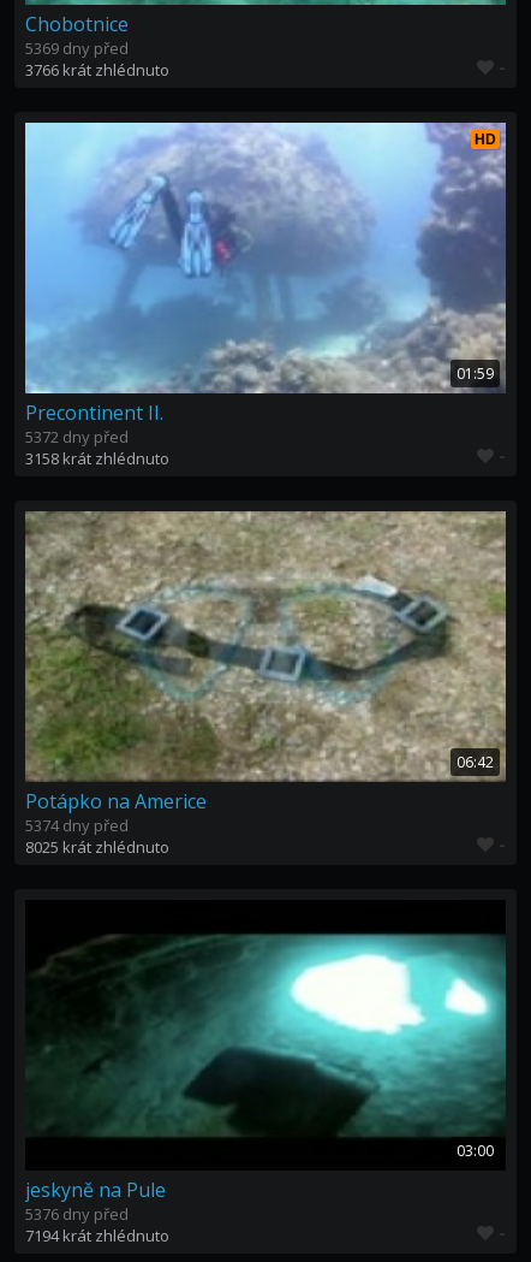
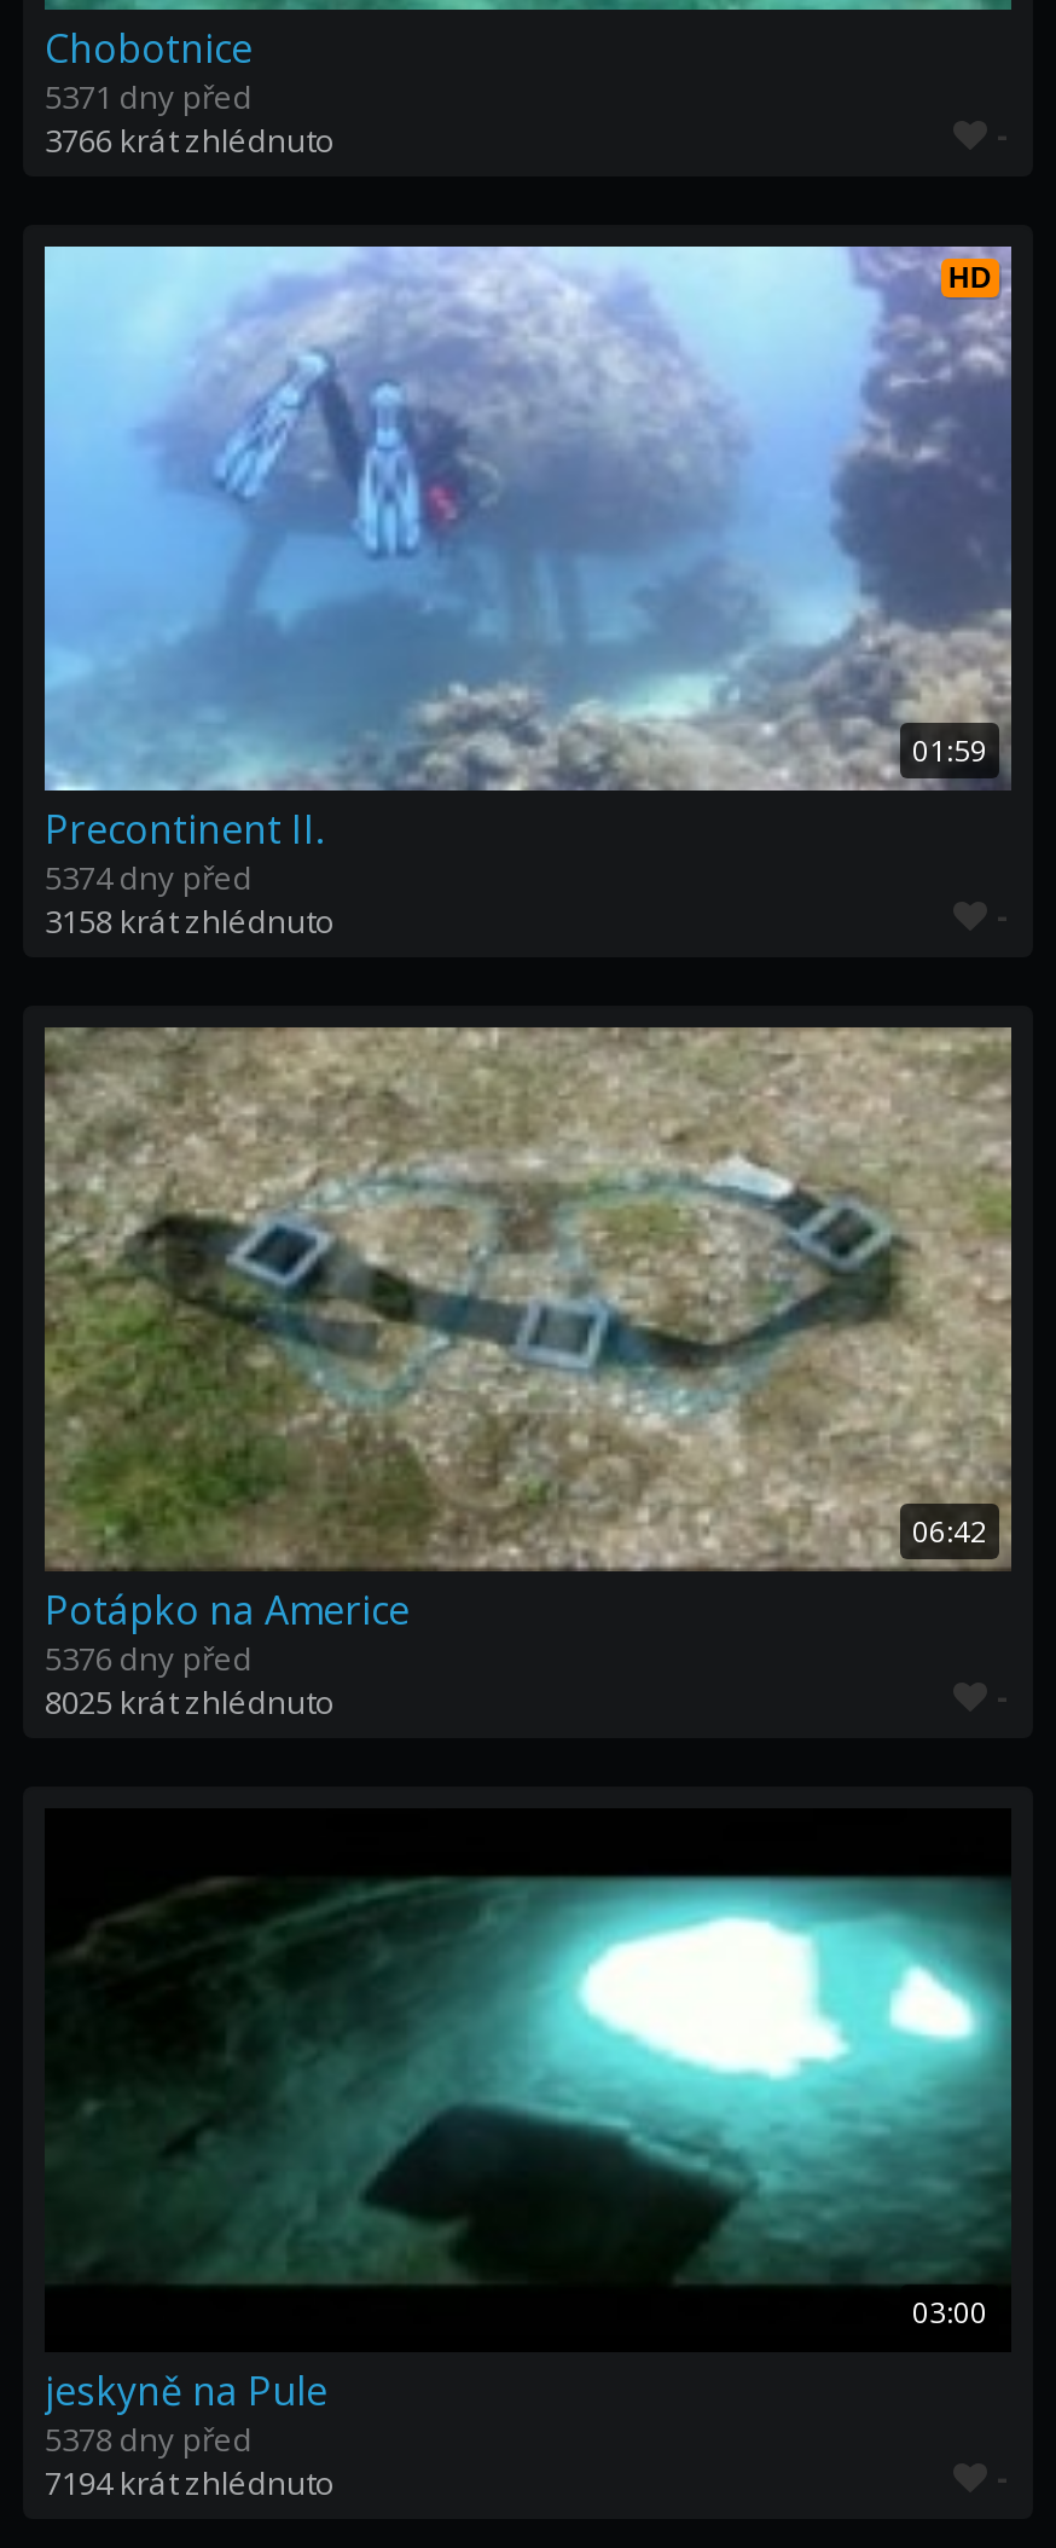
- 5369 dny před
+ 5371 dny před

- 5372 dny před
+ 5374 dny před

- 5374 dny před
+ 5376 dny před

- 5376 dny před
+ 5378 dny před
